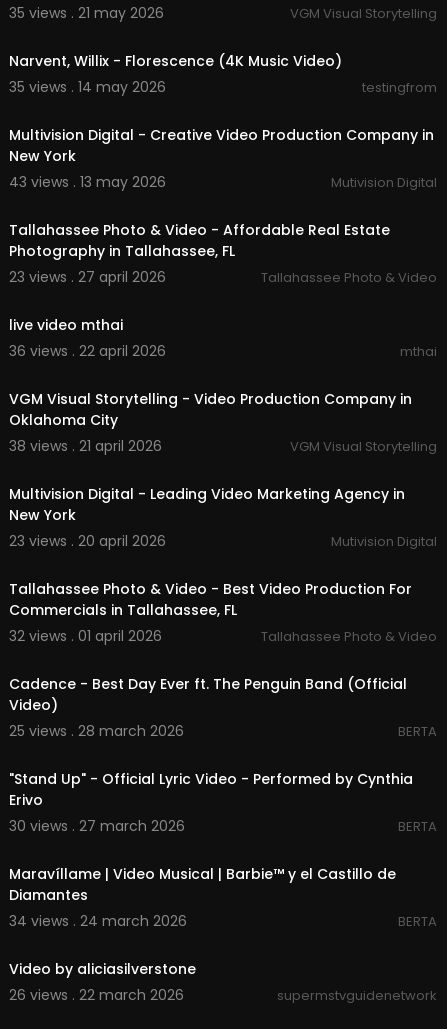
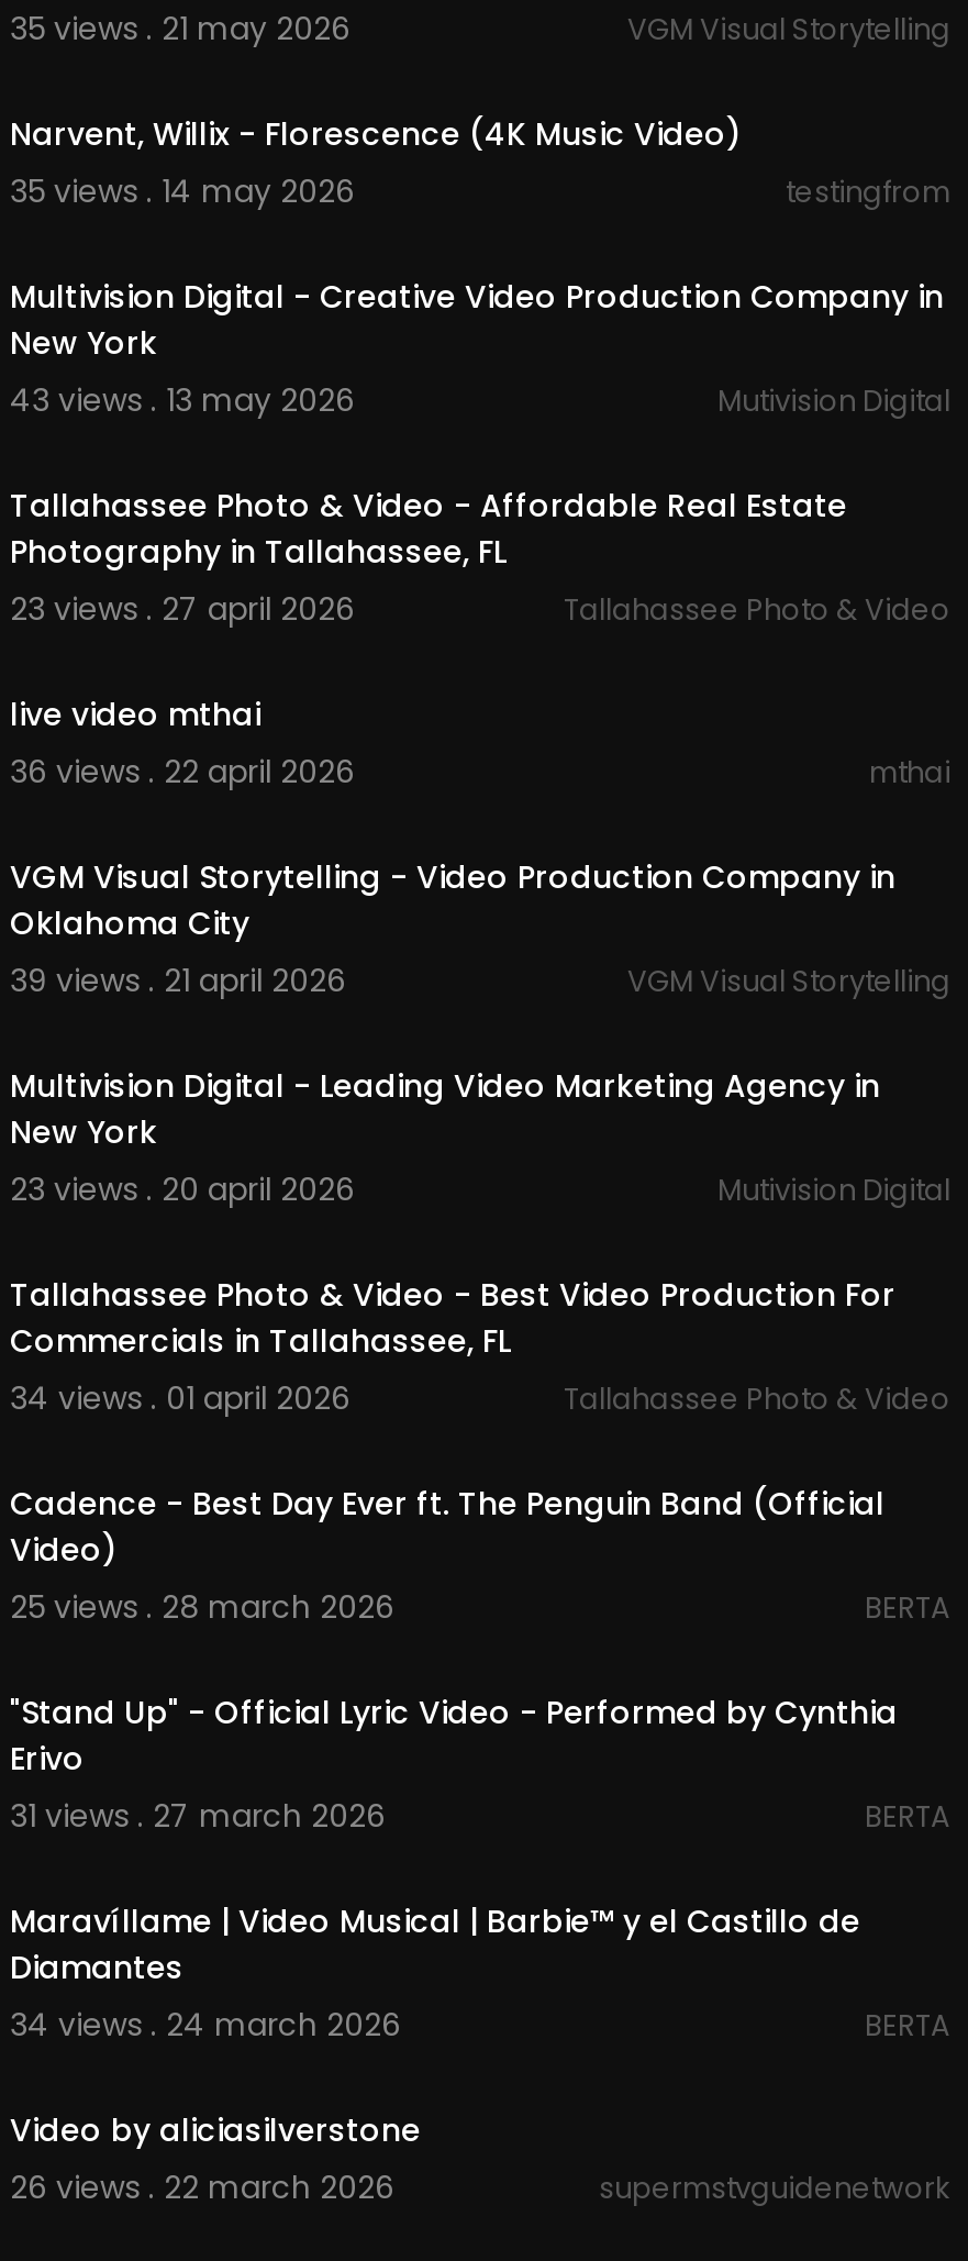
- 38 views . 21 april 2026
+ 39 views . 21 april 2026

- 32 views . 01 april 2026
+ 34 views . 01 april 2026

- 30 views . 27 march 2026
+ 31 views . 27 march 2026
